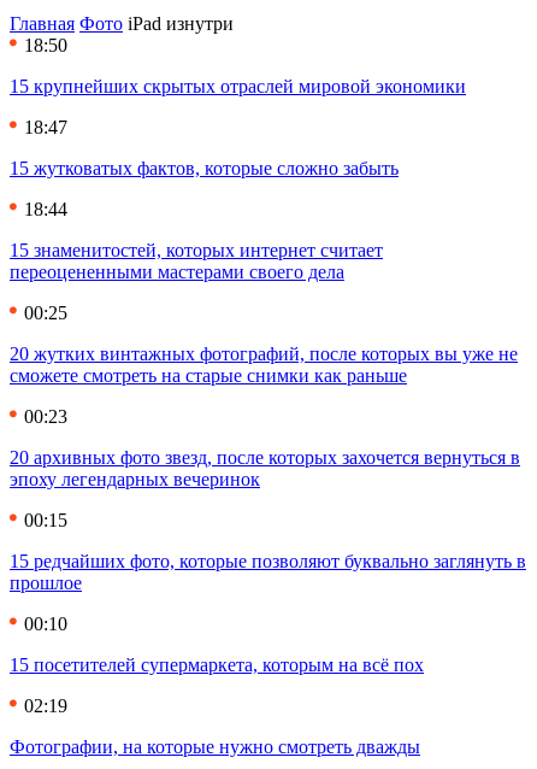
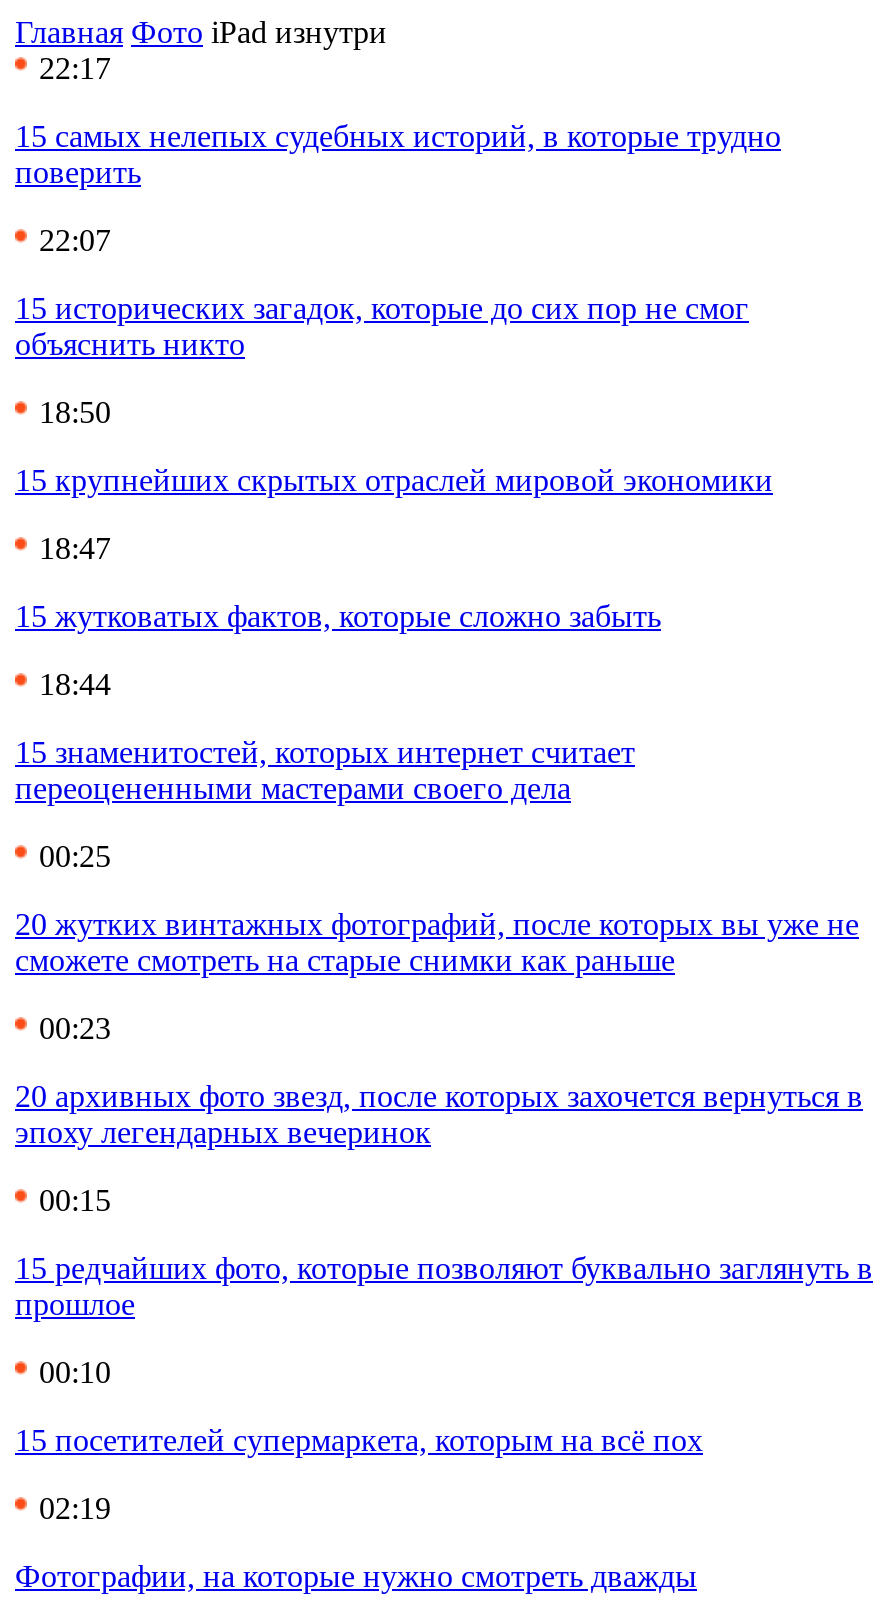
+ 22:17
+ 15 самых нелепых судебных историй, в которые трудно
+ поверить
+ 22:07
+ 15 исторических загадок, которые до сих пор не смог
+ объяснить никто
